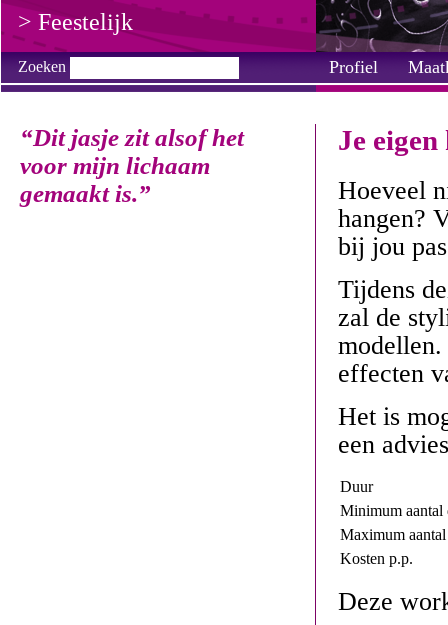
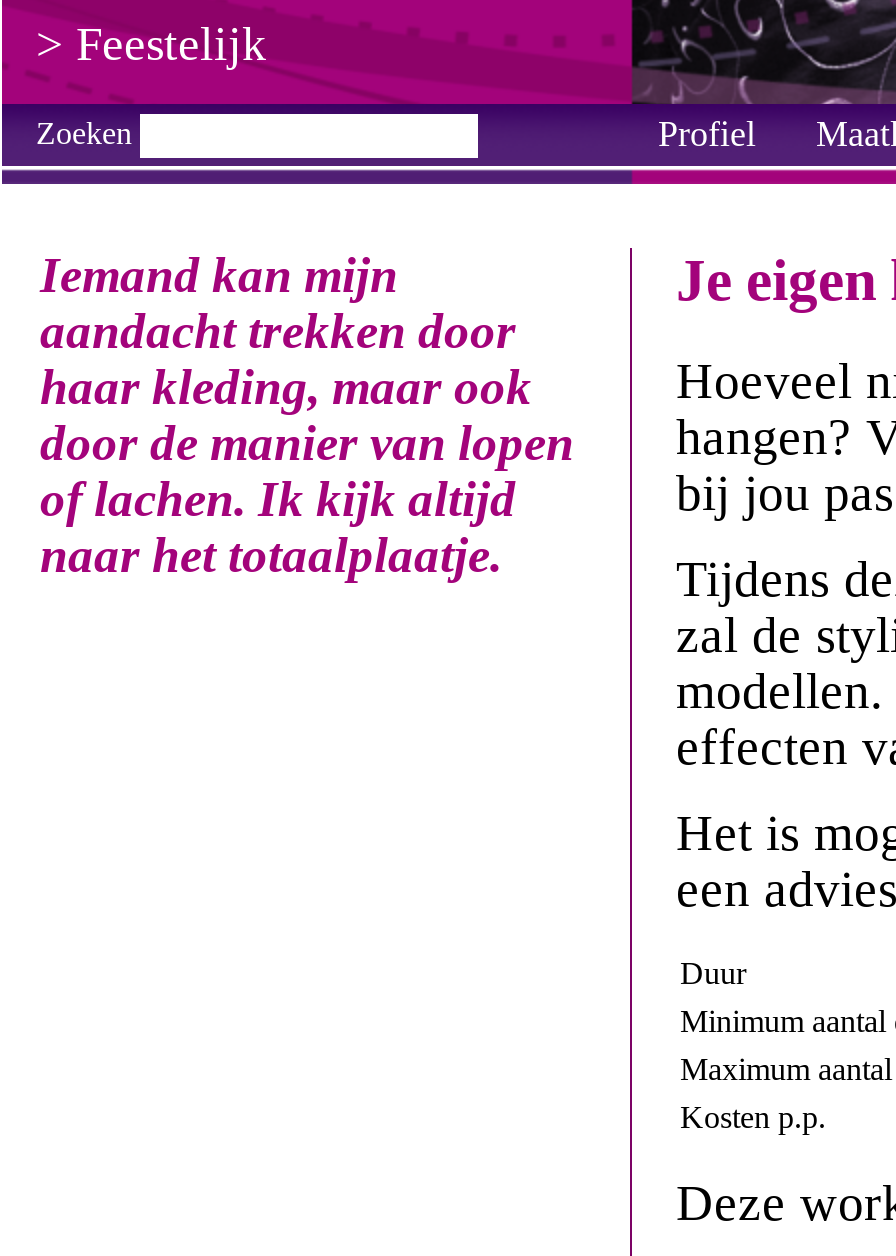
- “Dit jasje zit alsof het
- voor mijn lichaam
- gemaakt is.”
+ Iemand kan mijn
+ aandacht trekken door
+ haar kleding, maar ook
+ door de manier van lopen
+ of lachen. Ik kijk altijd
+ naar het totaalplaatje.
